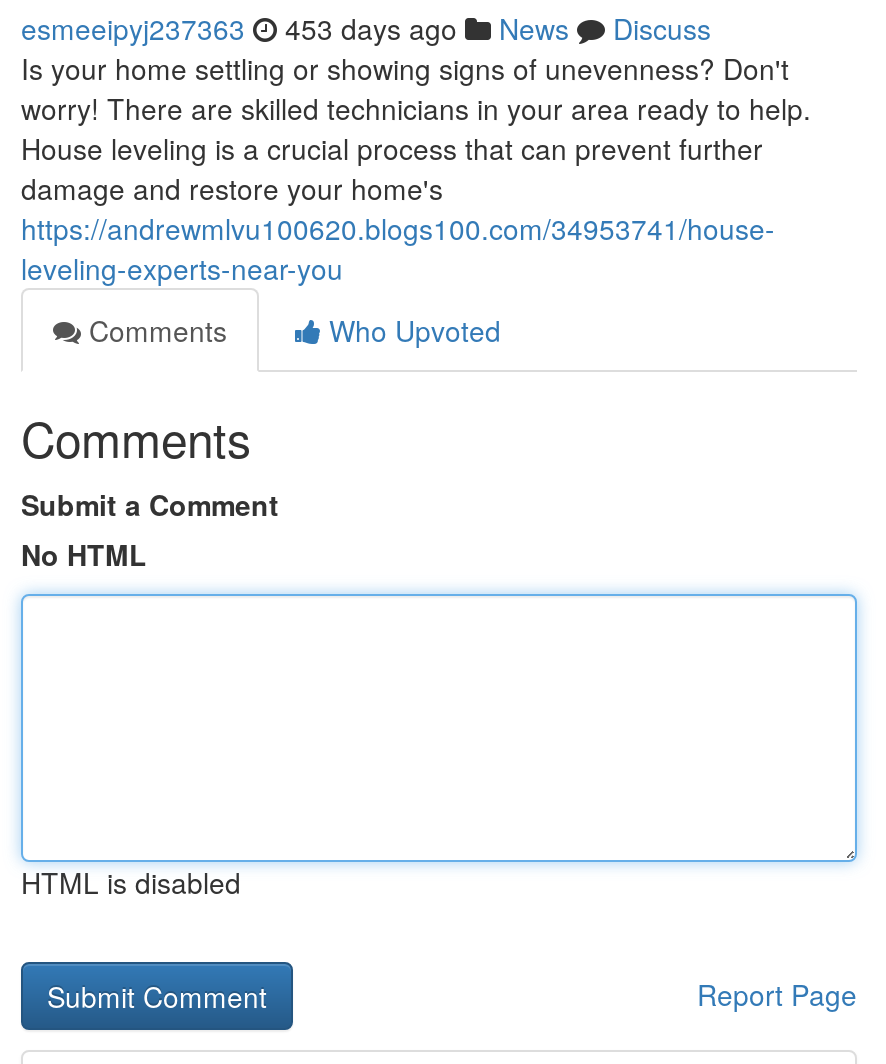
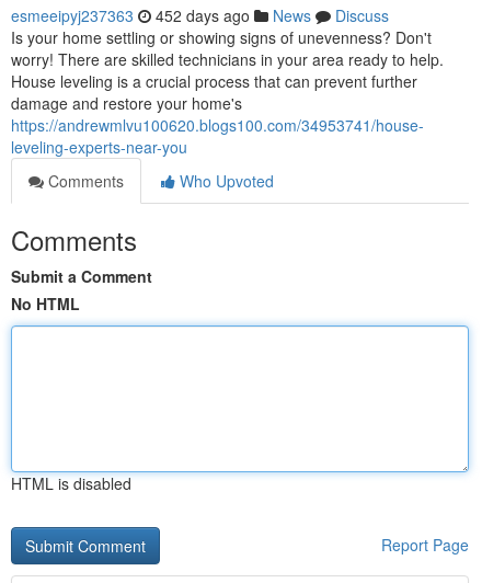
- esmeeipyj237363 453 days ago News Discuss
+ esmeeipyj237363 452 days ago News Discuss
